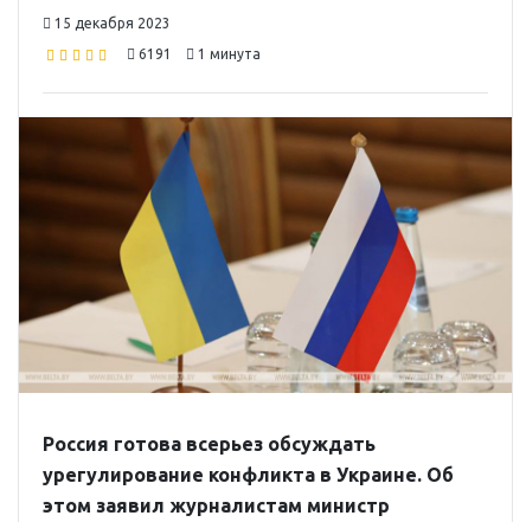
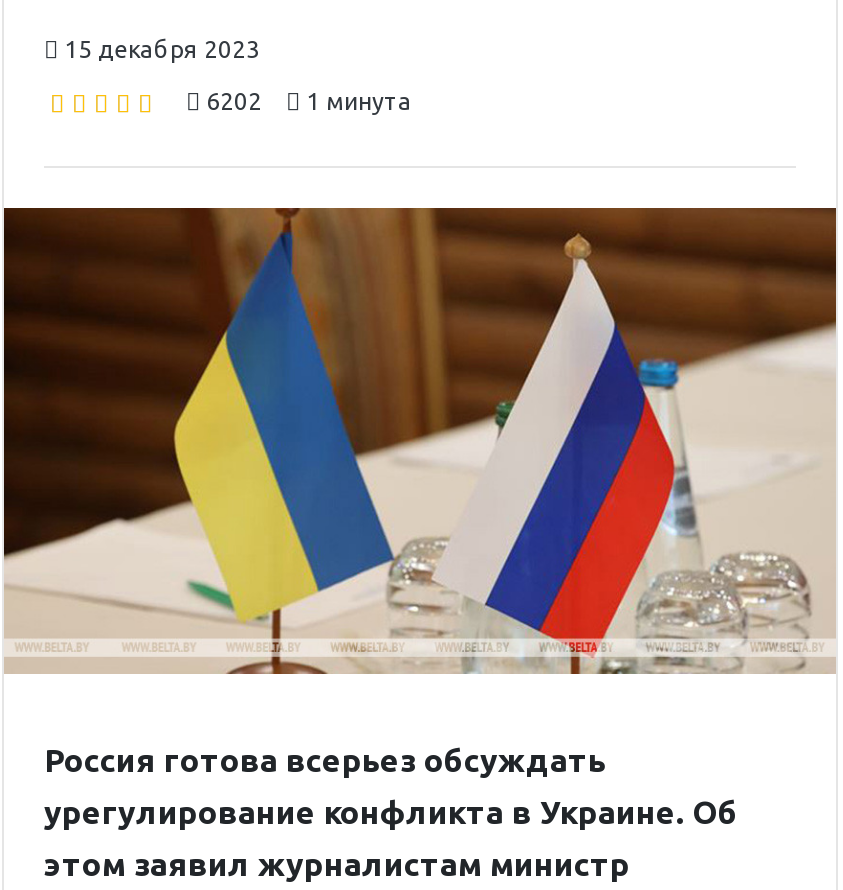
- 6191
+ 6202
